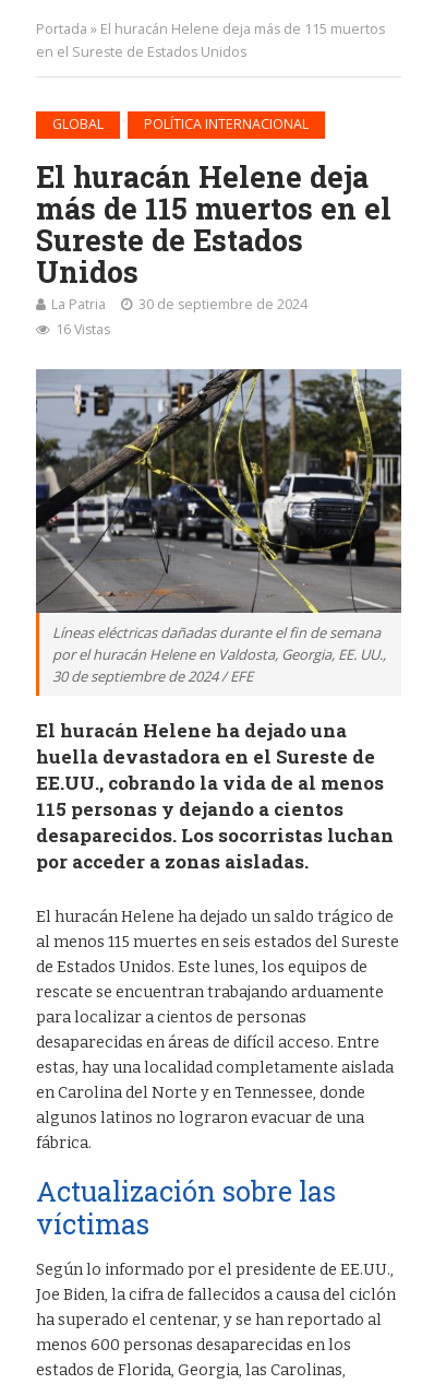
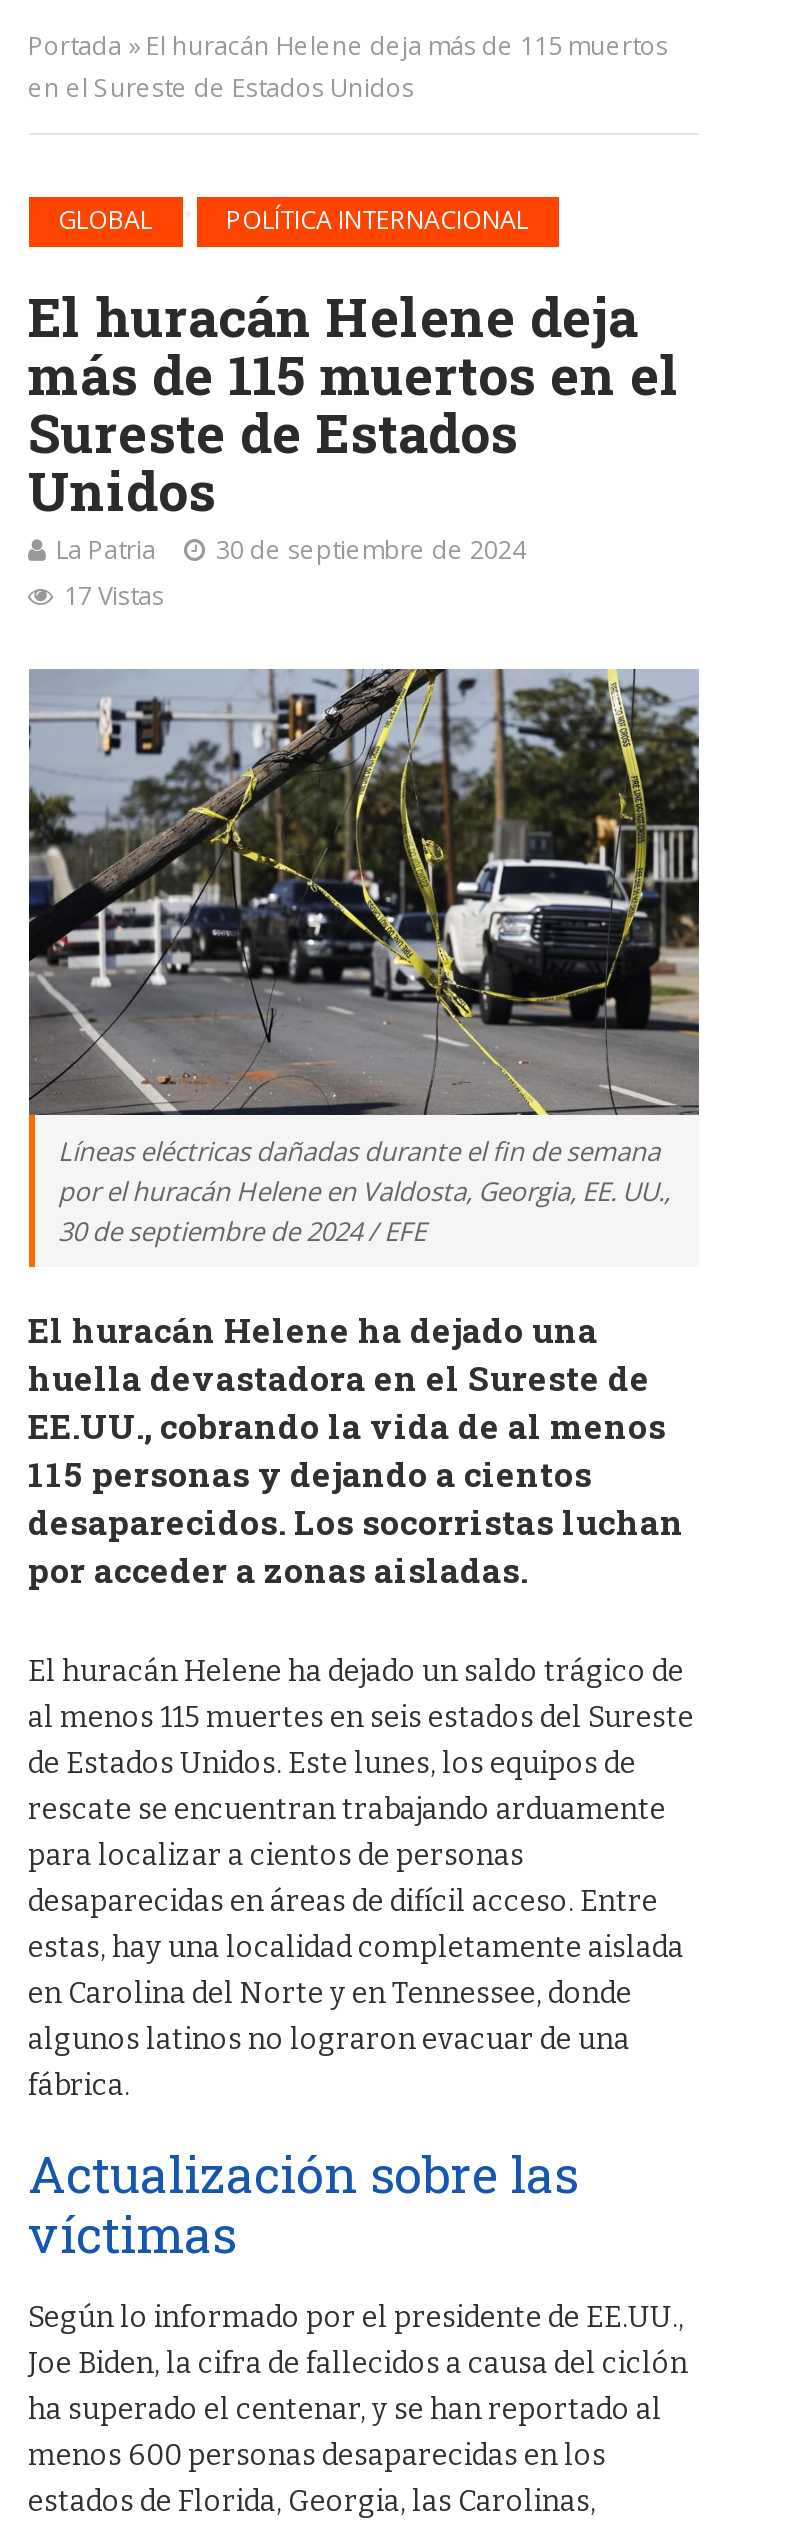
- 16 Vistas
+ 17 Vistas
